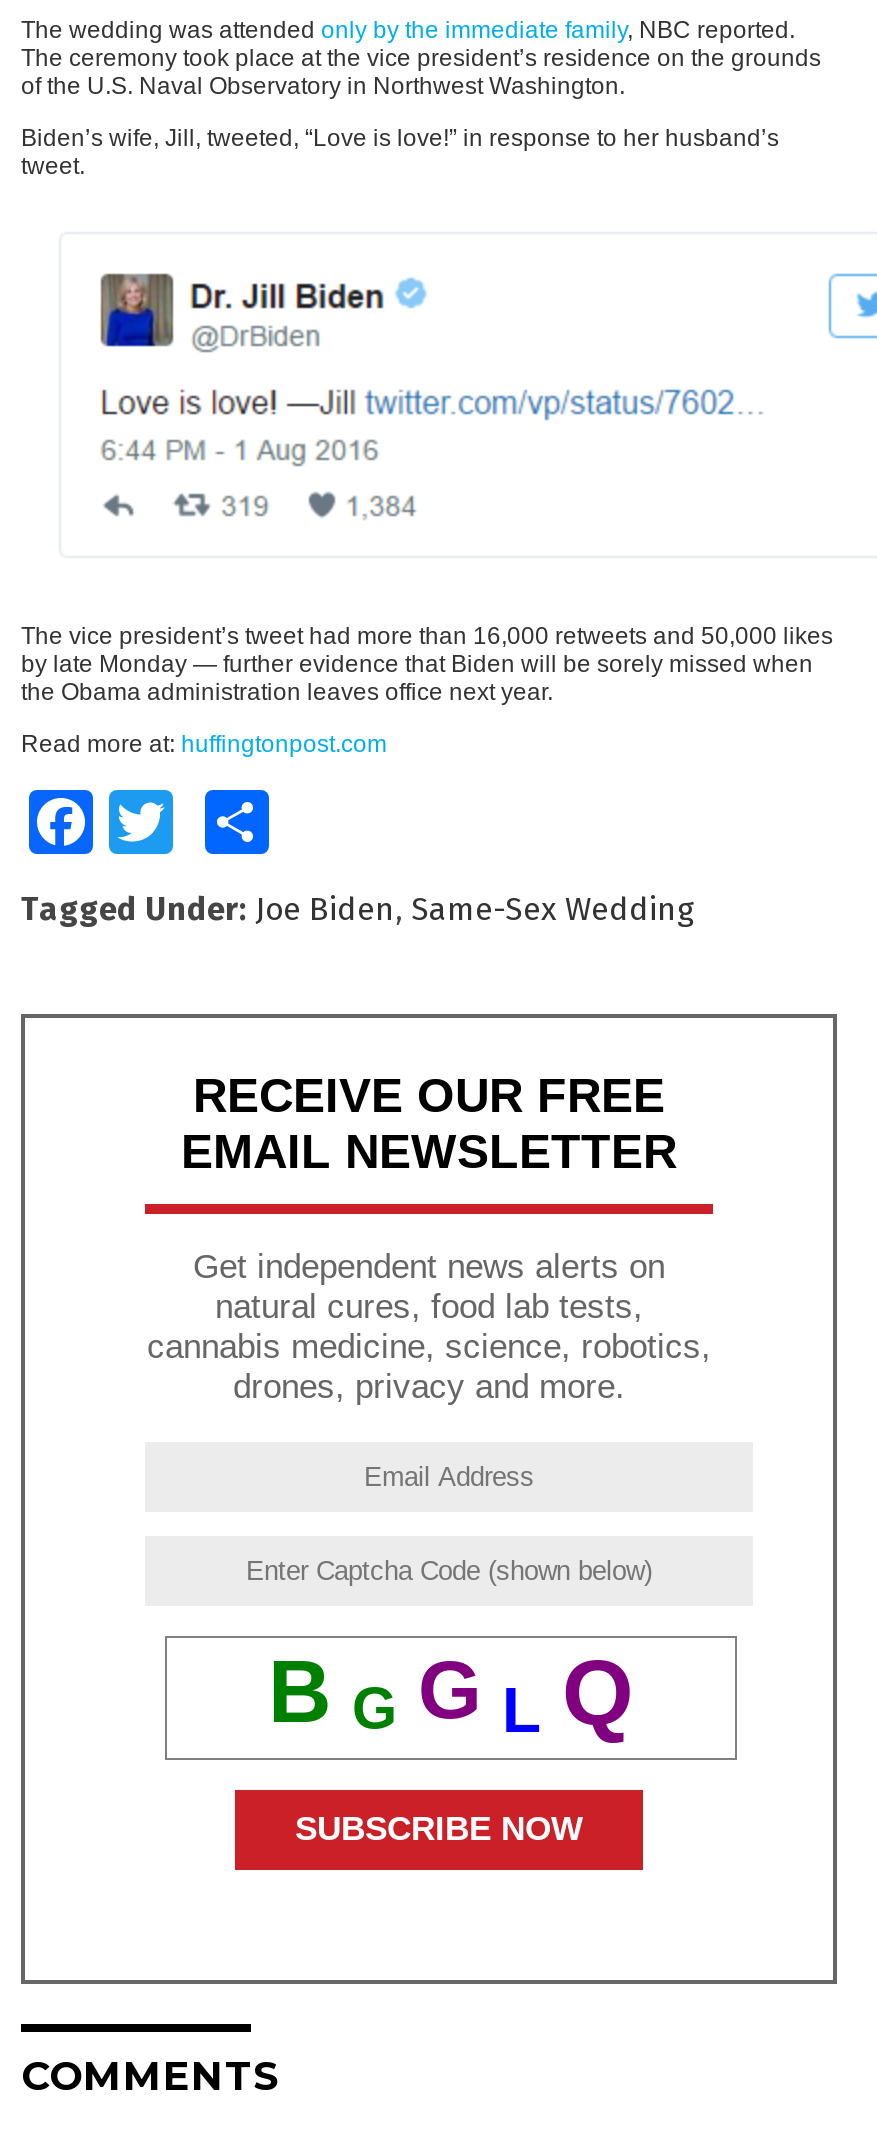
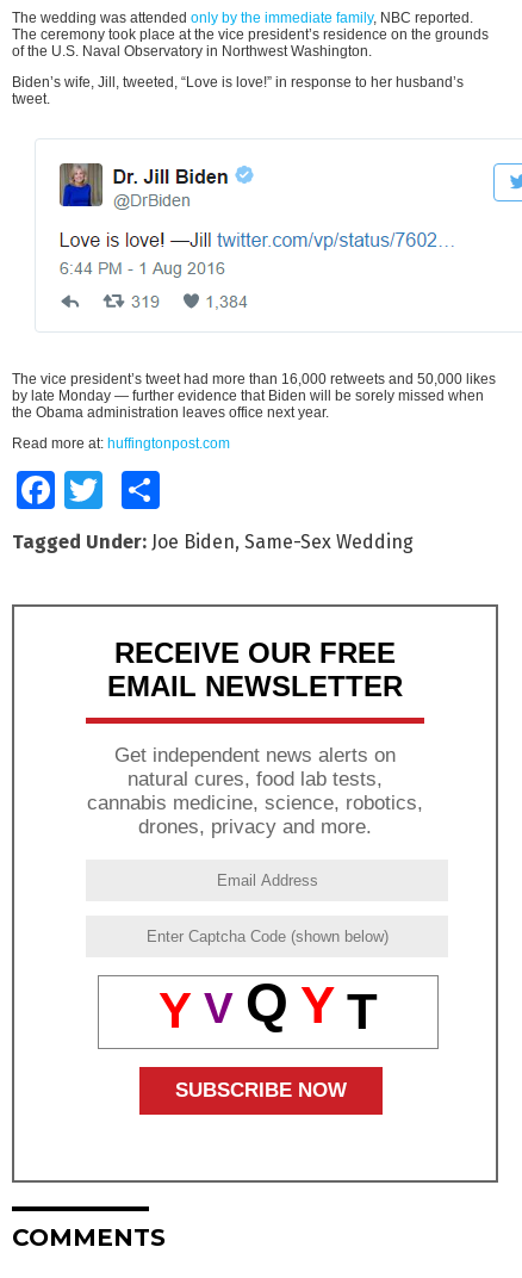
- B G G L Q
+ Y V Q Y T
